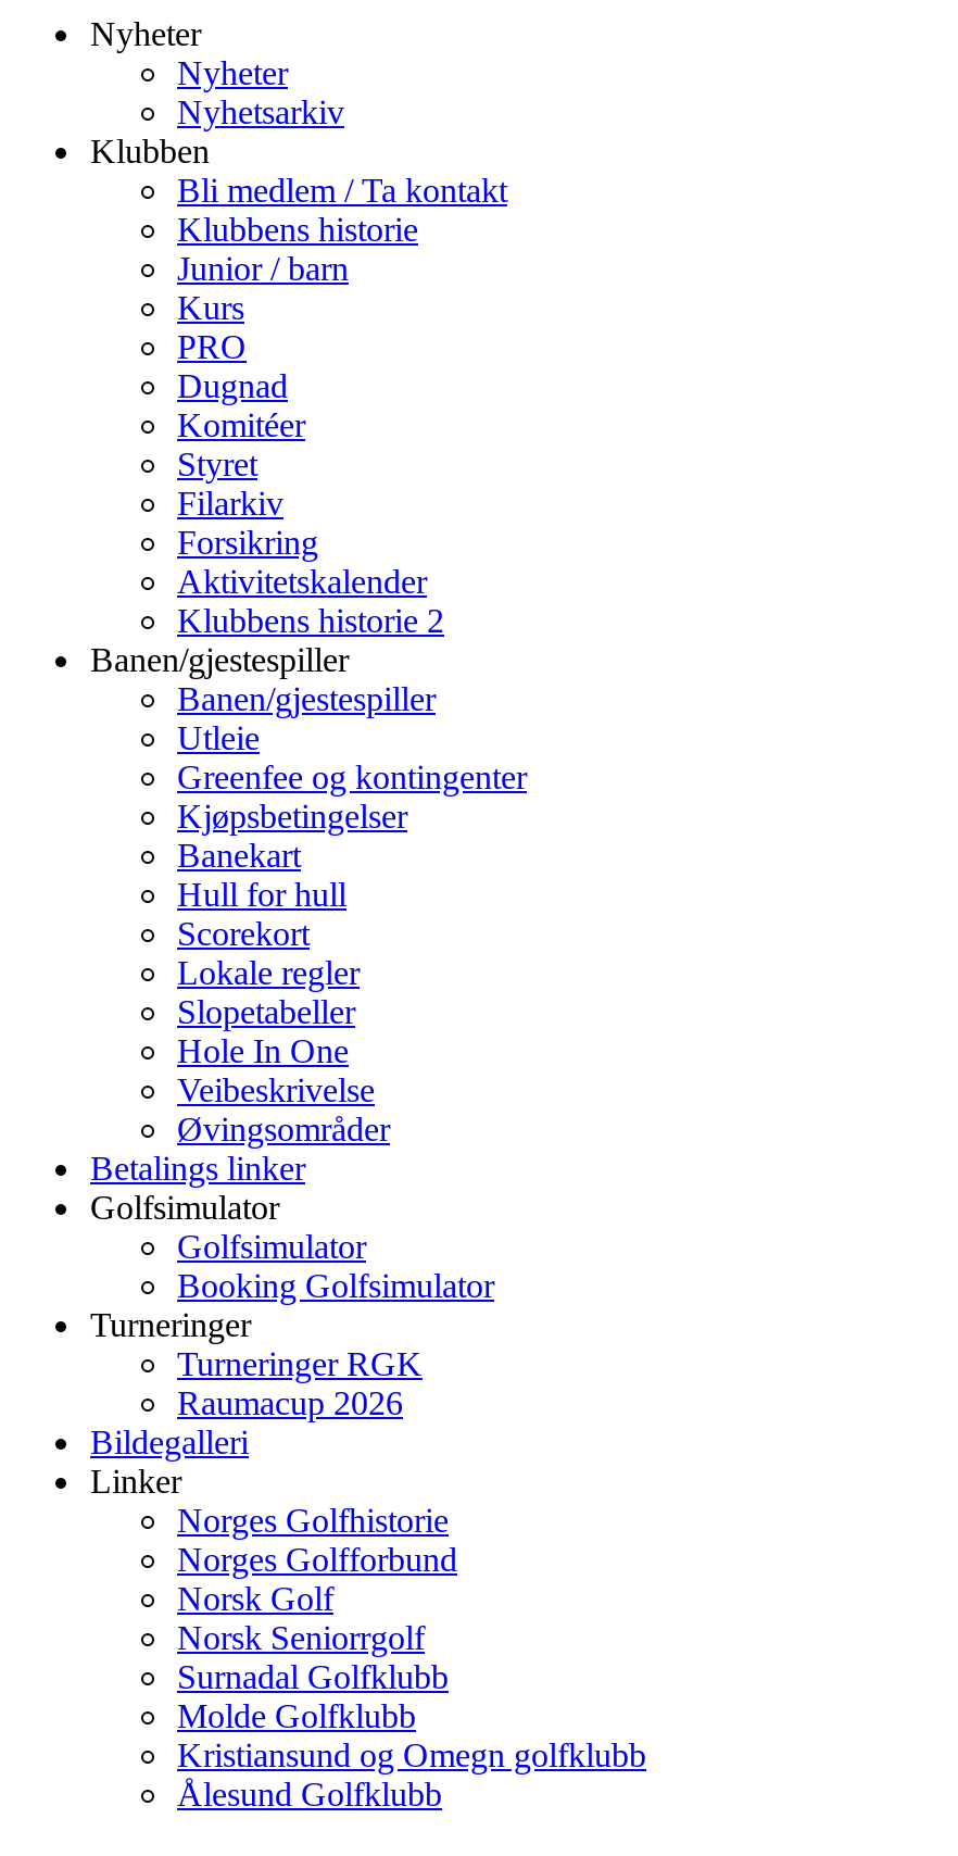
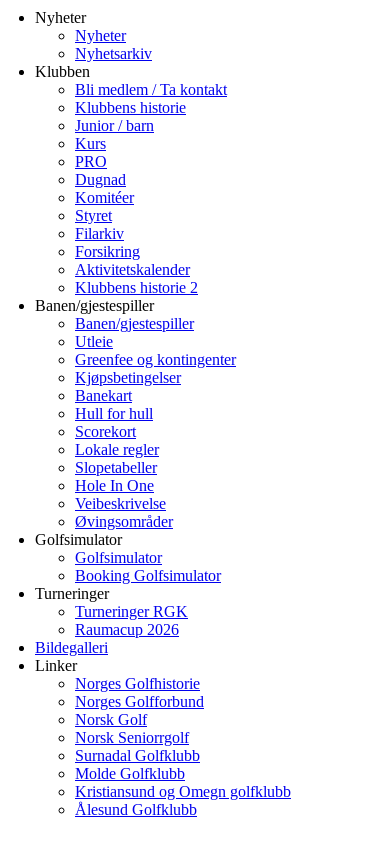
- Betalings linker
